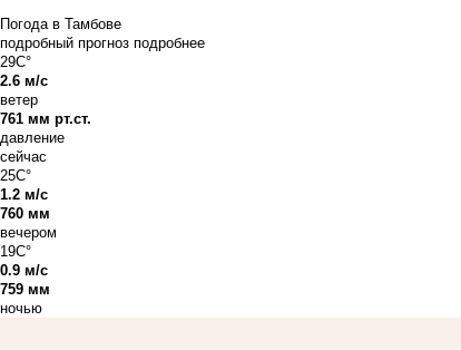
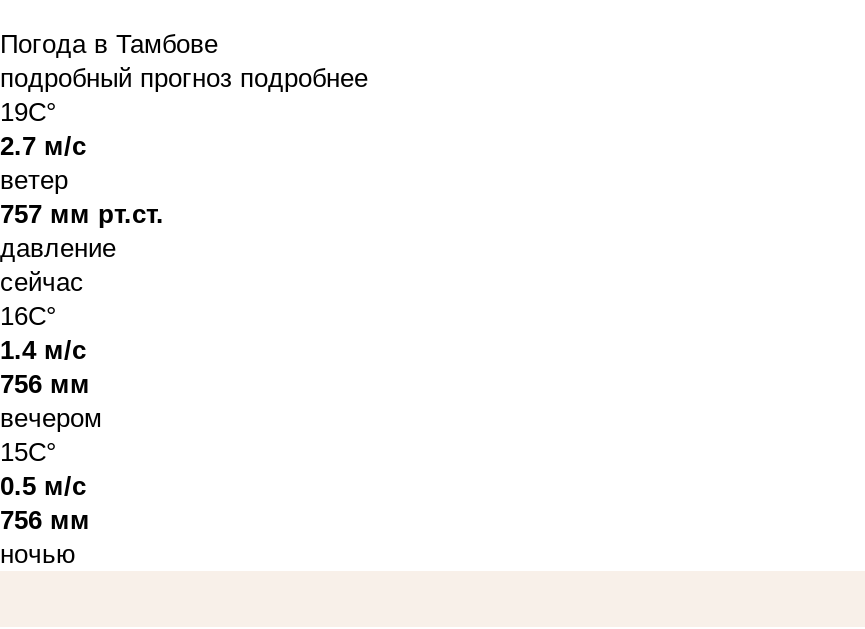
- 29C°
- 2.6 м/с
+ 19C°
+ 2.7 м/с

- 761 мм рт.ст.
+ 757 мм рт.ст.

- 25C°
- 1.2 м/с
- 760 мм
+ 16C°
+ 1.4 м/с
+ 756 мм

- 19C°
- 0.9 м/с
- 759 мм
+ 15C°
+ 0.5 м/с
+ 756 мм
